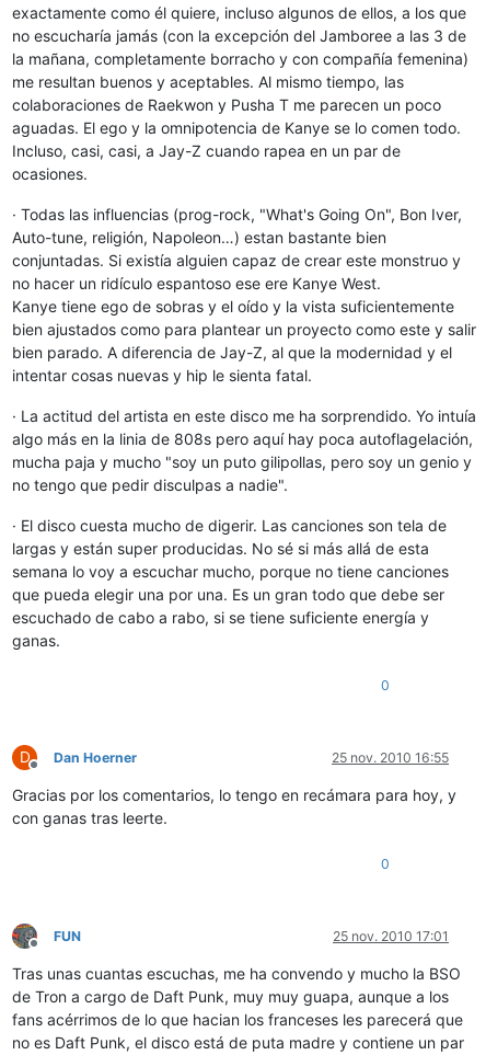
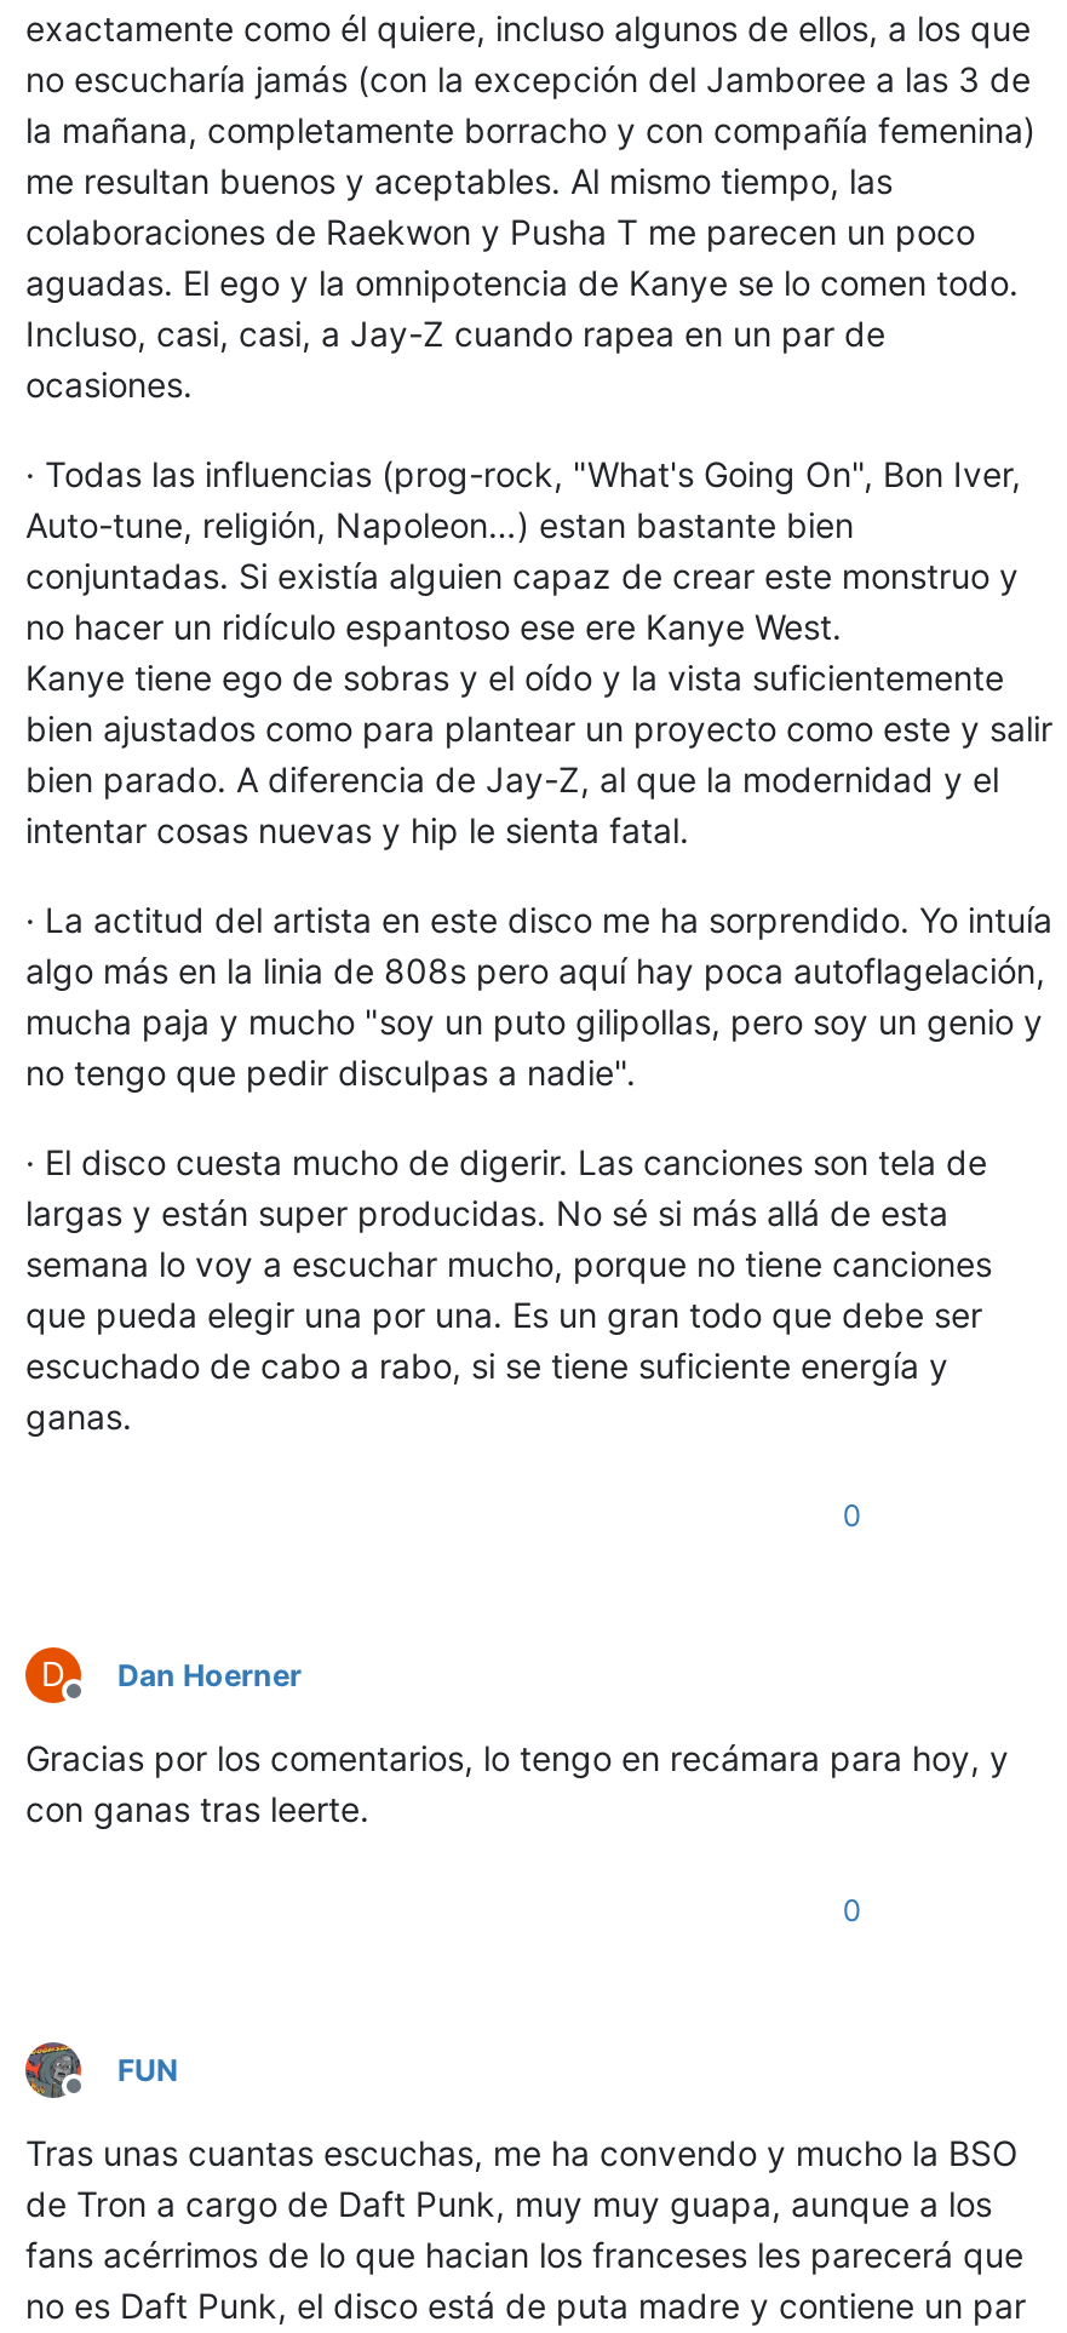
- 25 nov. 2010 16:55

- 25 nov. 2010 17:01
